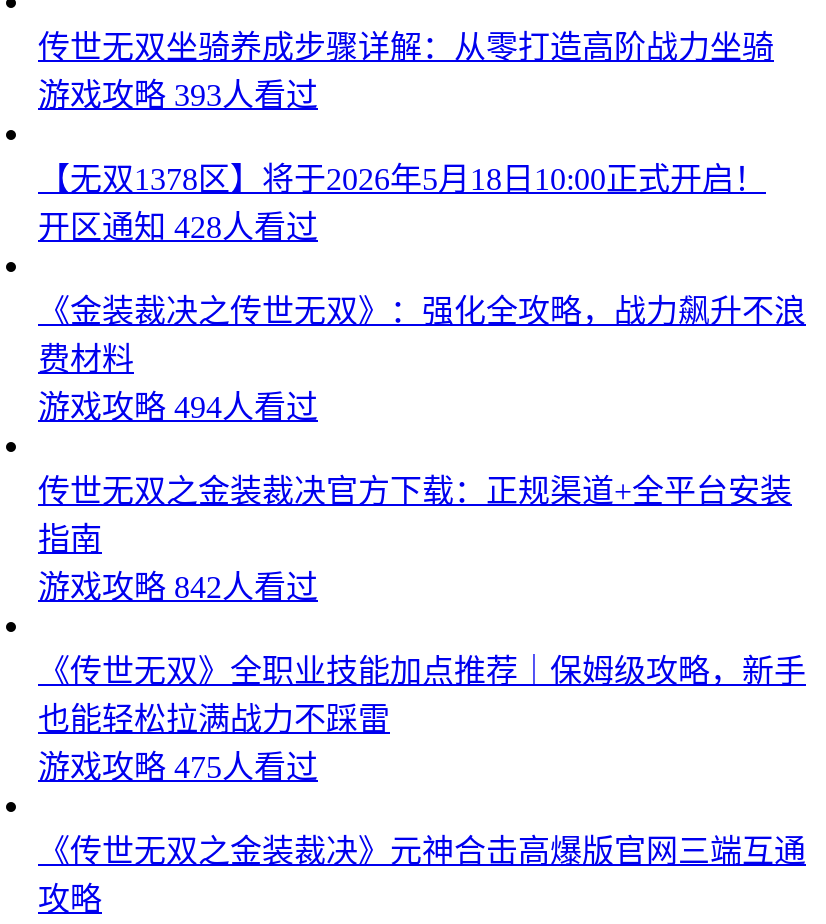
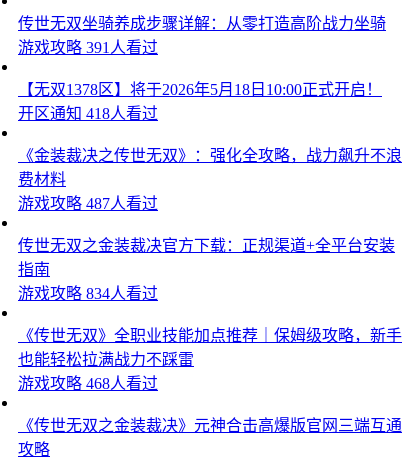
- 游戏攻略 393人看过
+ 游戏攻略 391人看过

- 开区通知 428人看过
+ 开区通知 418人看过

- 游戏攻略 494人看过
+ 游戏攻略 487人看过

- 游戏攻略 842人看过
+ 游戏攻略 834人看过

- 游戏攻略 475人看过
+ 游戏攻略 468人看过
